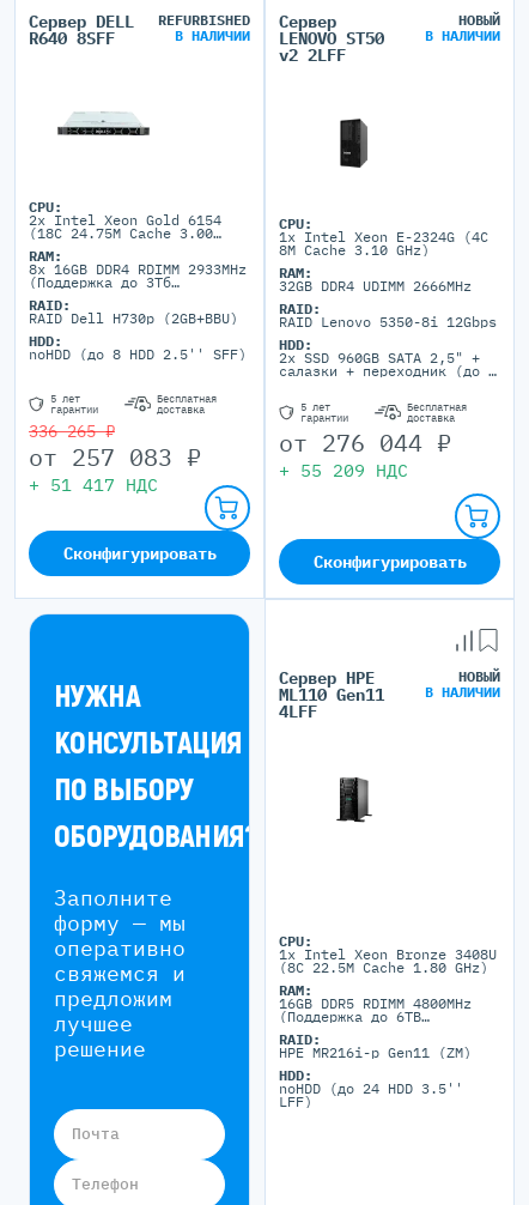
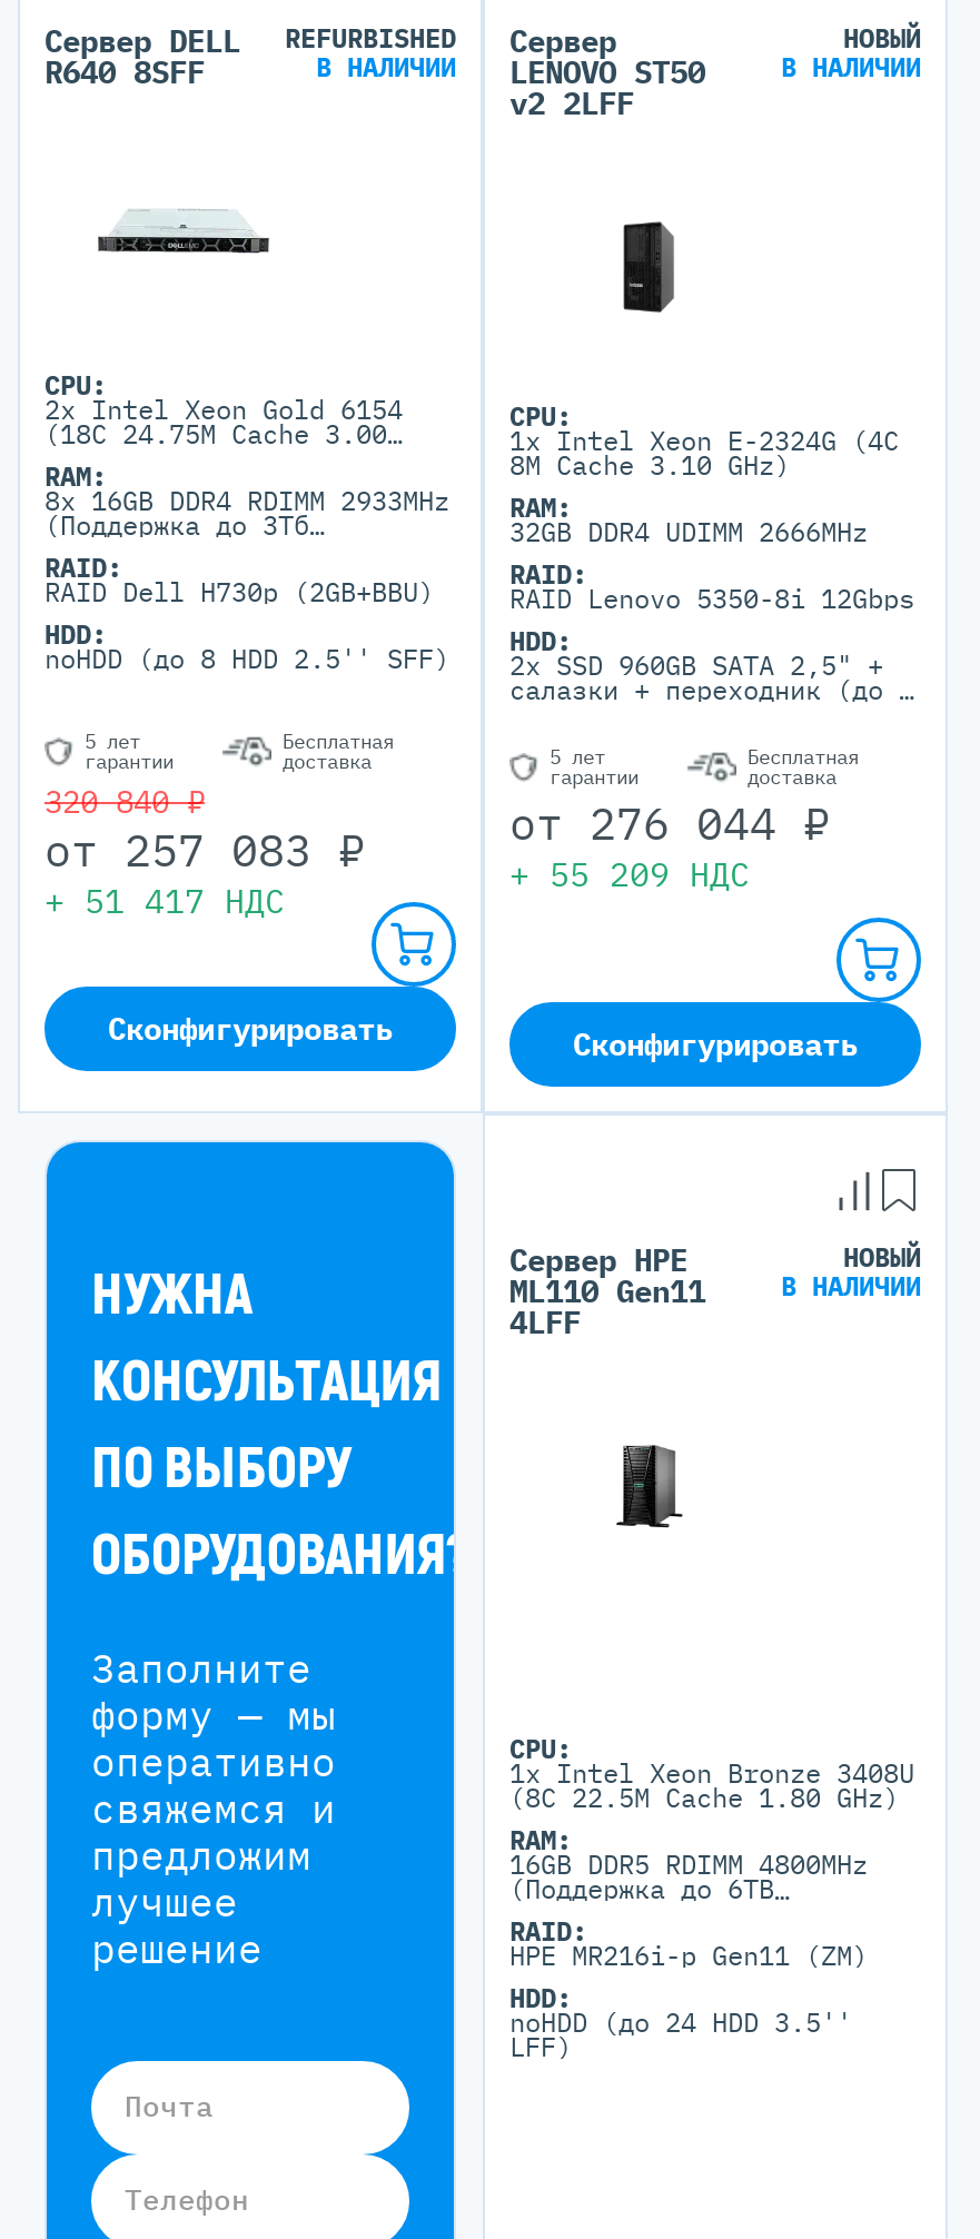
- 336 265 ₽
+ 320 840 ₽
